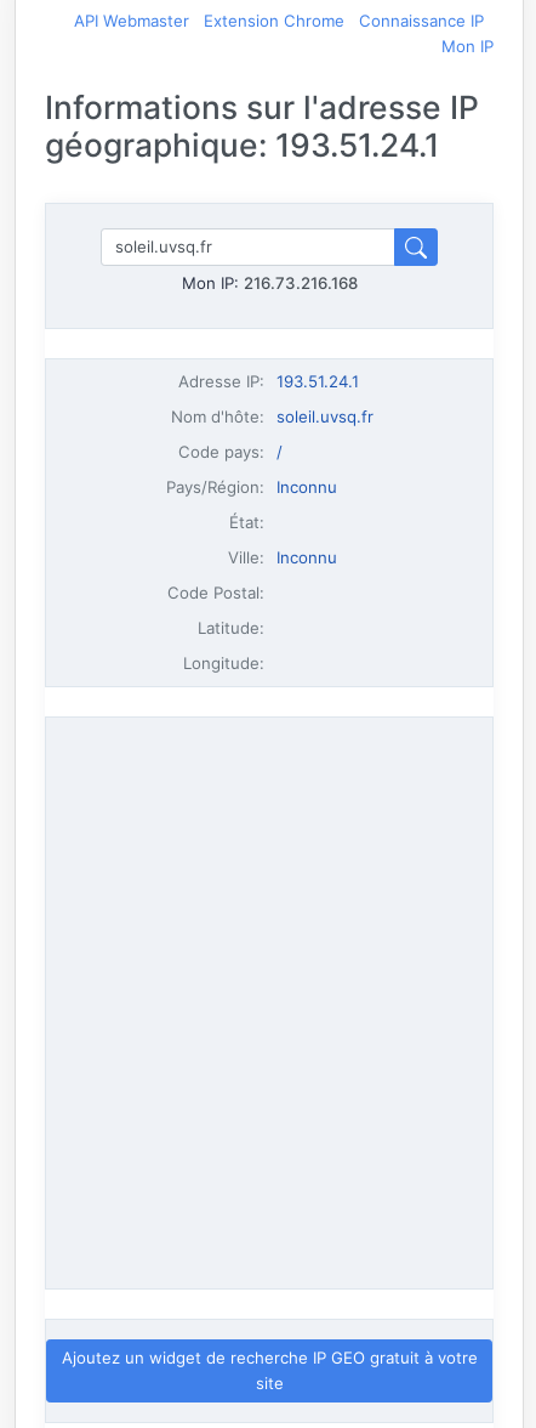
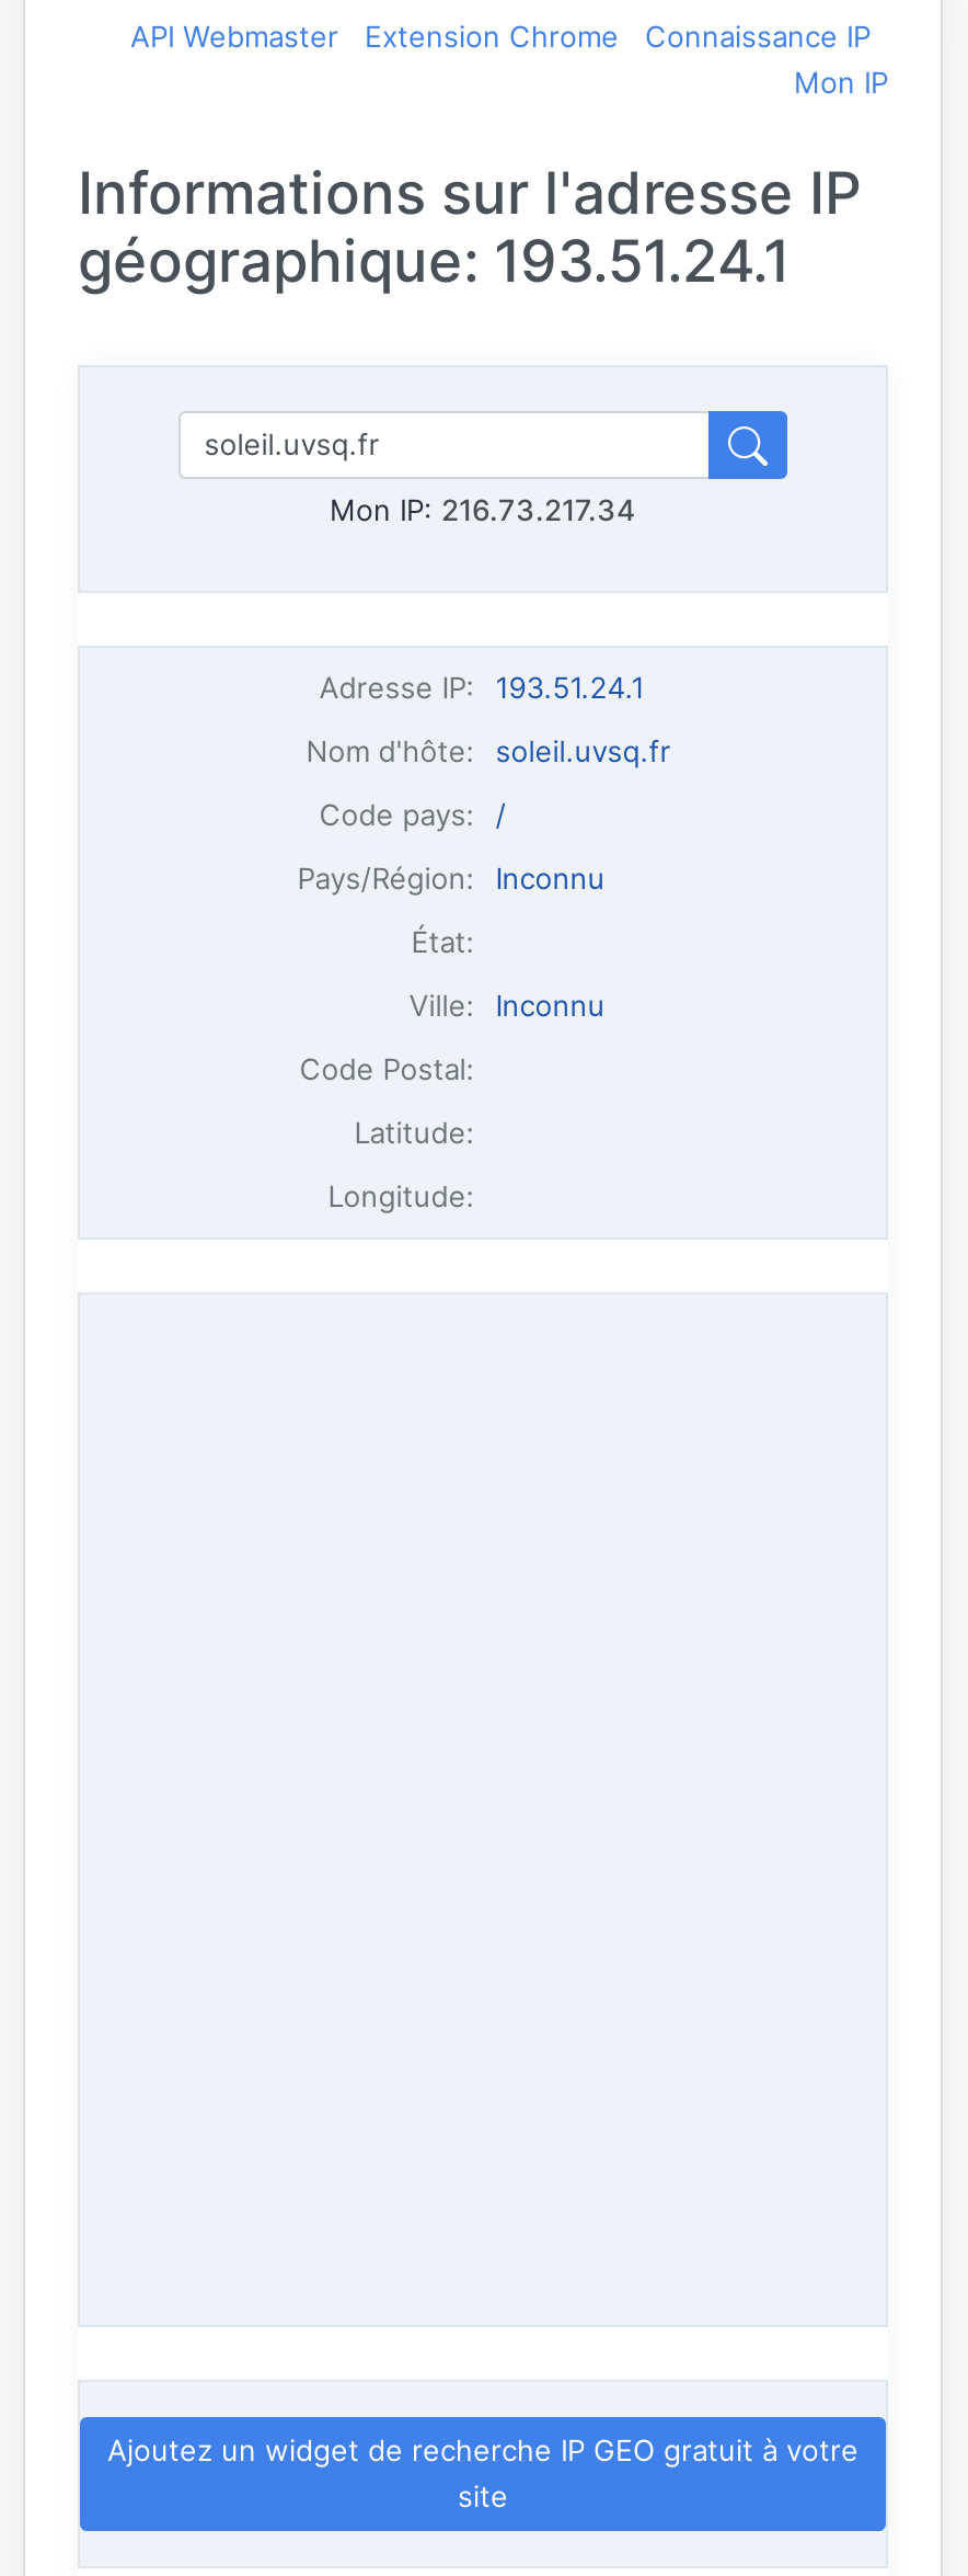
- Mon IP: 216.73.216.168
+ Mon IP: 216.73.217.34
